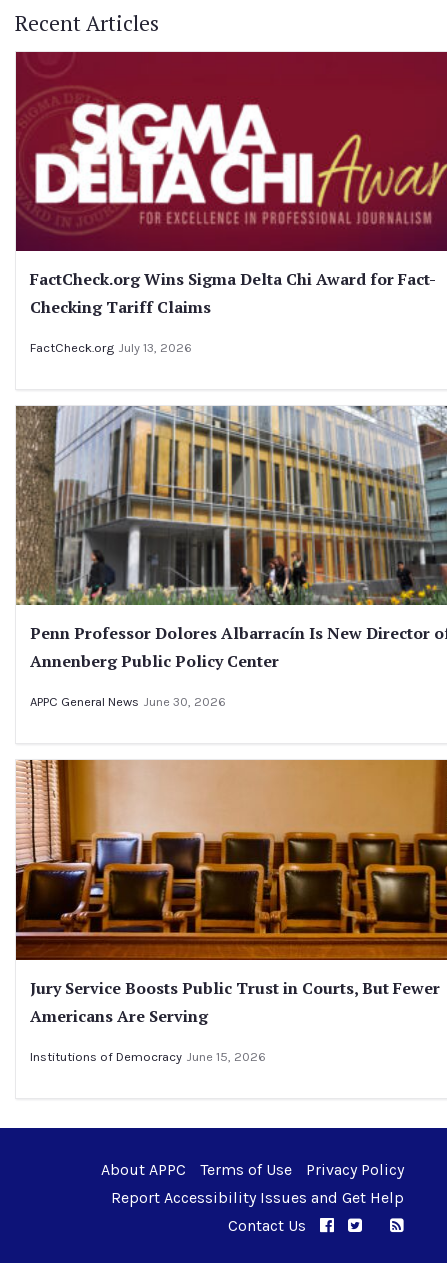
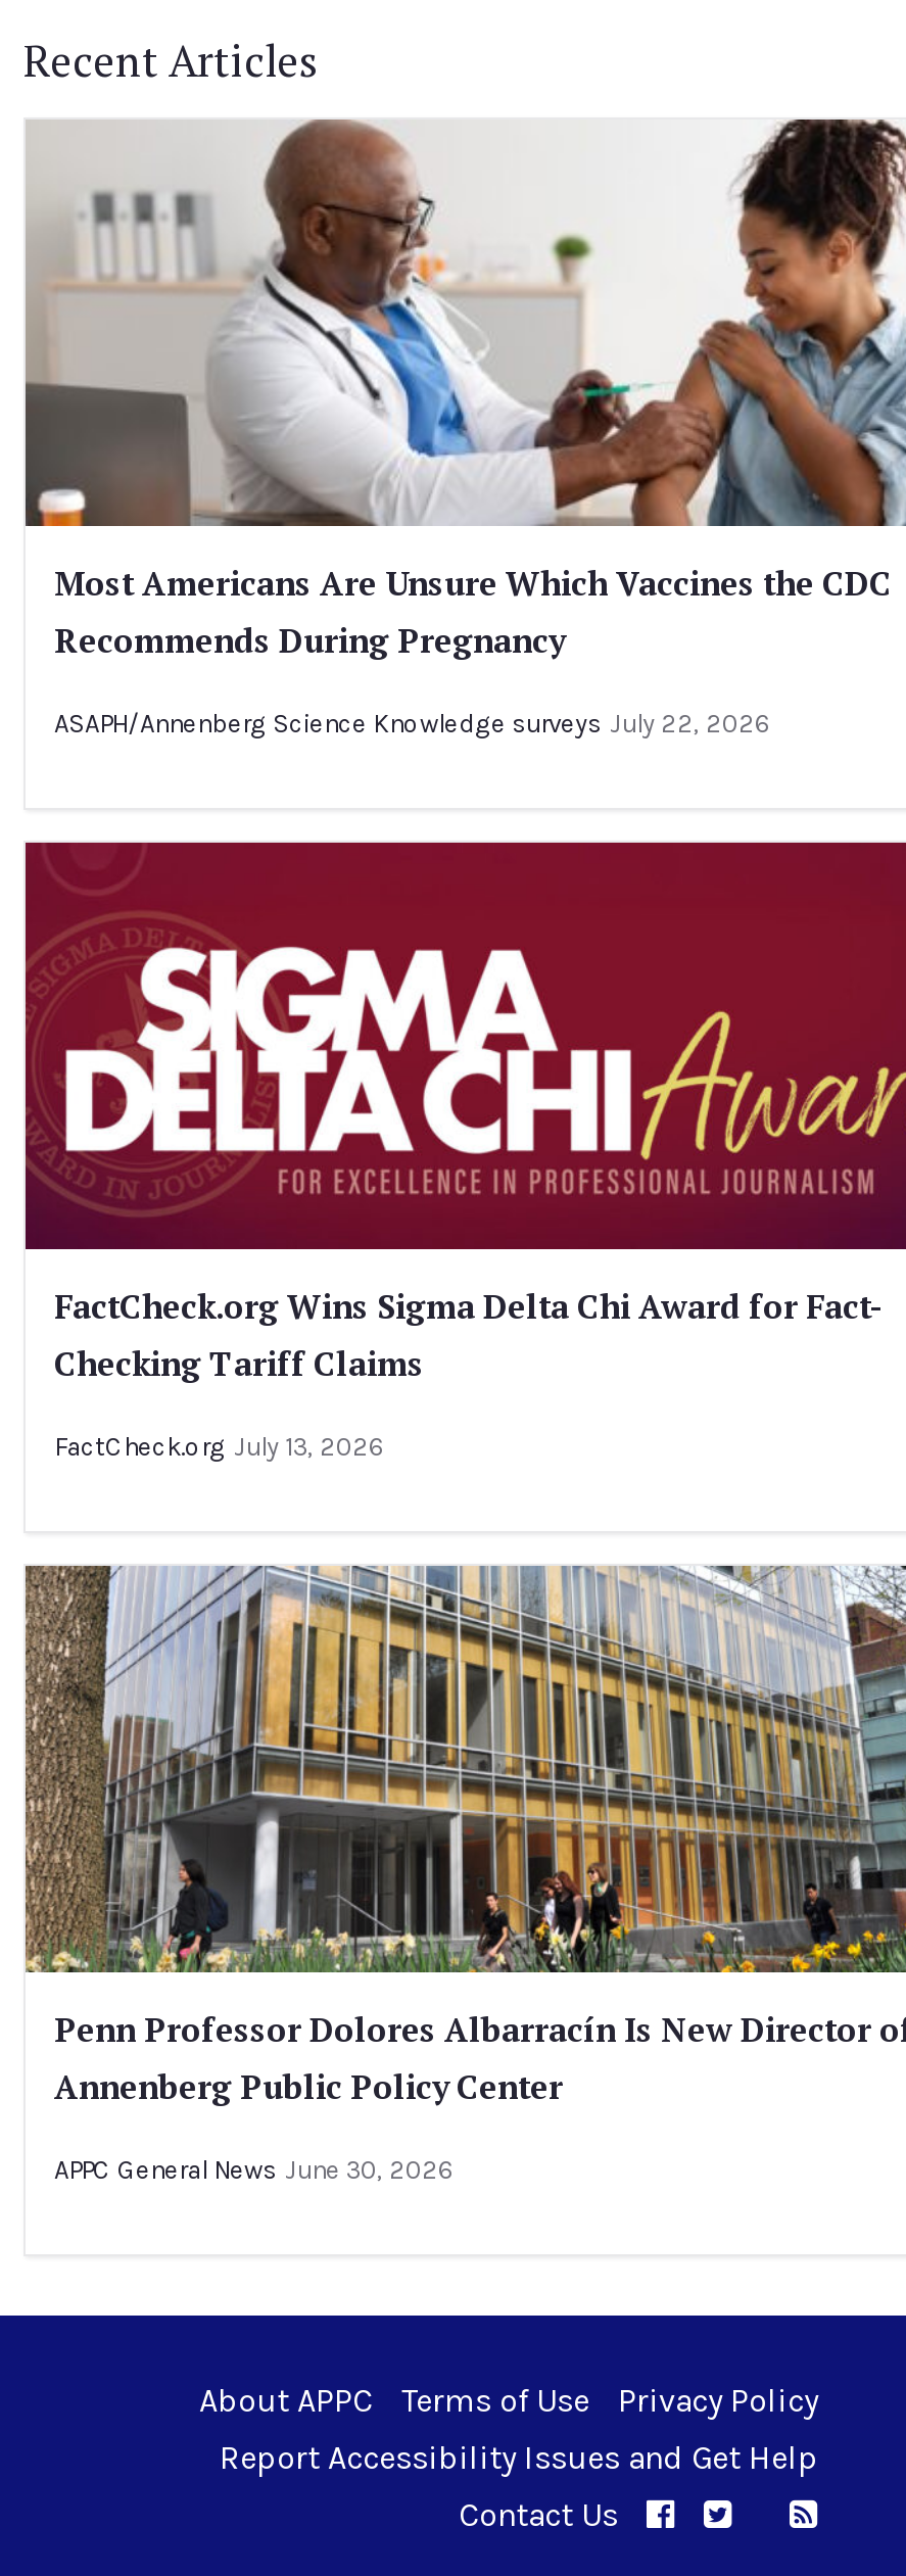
+ [image]
+ Most Americans Are Unsure Which Vaccines the CDC
+ Recommends During Pregnancy
+ ASAPH/Annenberg Science Knowledge surveys July 22, 2026

moved down: [image] | FactCheck.org Wins Sigma Delta Chi Award for Fact- | Checking Tariff Claims | FactCheck.org July 13, 2026 | Annenberg Public Policy Center | APPC General News June 30, 2026

- [image]
- Jury Service Boosts Public Trust in Courts, But Fewer
- Americans Are Serving
- Institutions of Democracy June 15, 2026
